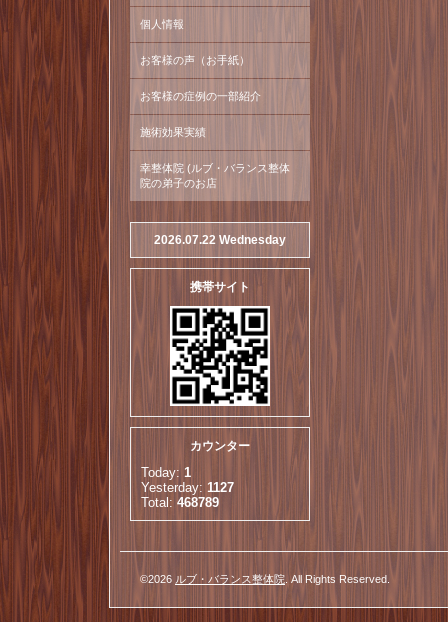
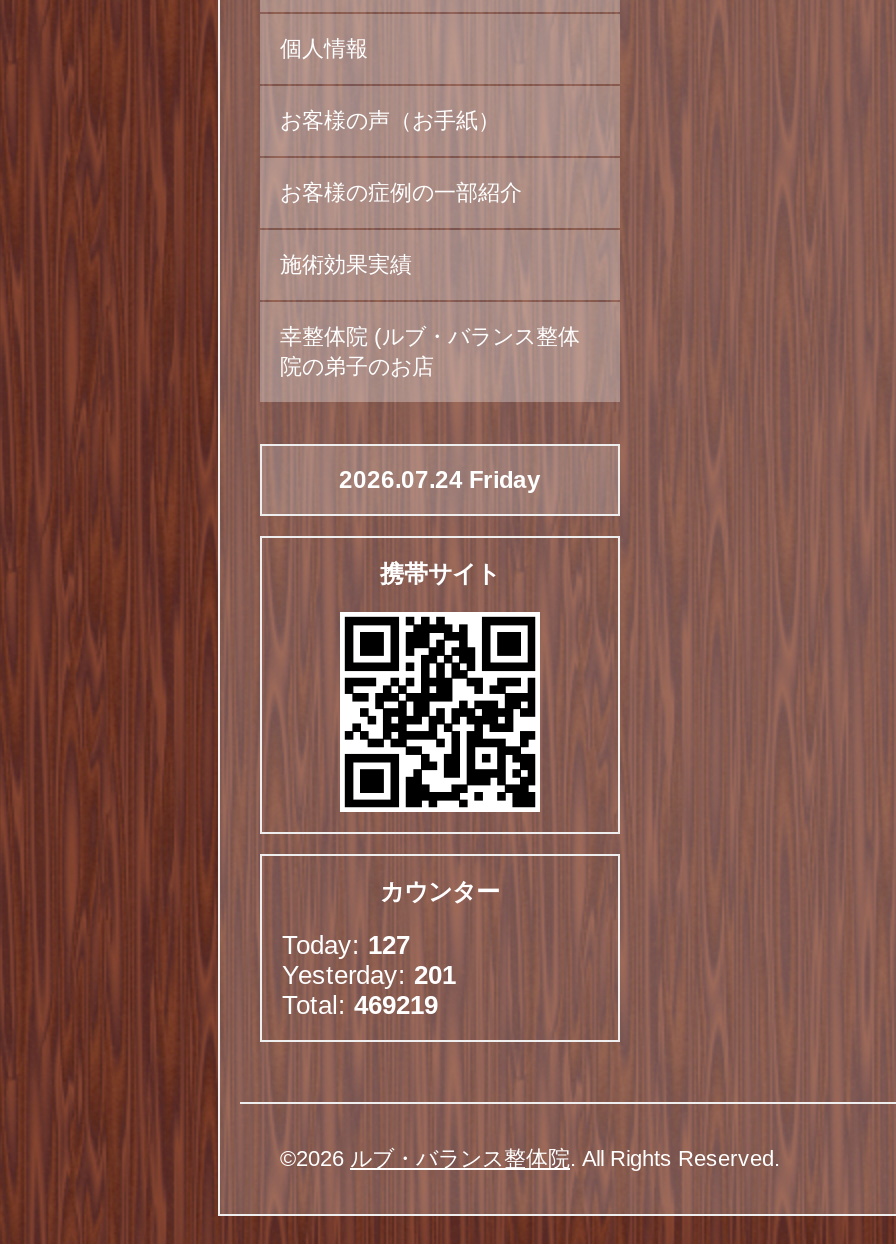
- 2026.07.22 Wednesday
+ 2026.07.24 Friday

- Today: 1
+ Today: 127

- Yesterday: 1127
+ Yesterday: 201

- Total: 468789
+ Total: 469219
